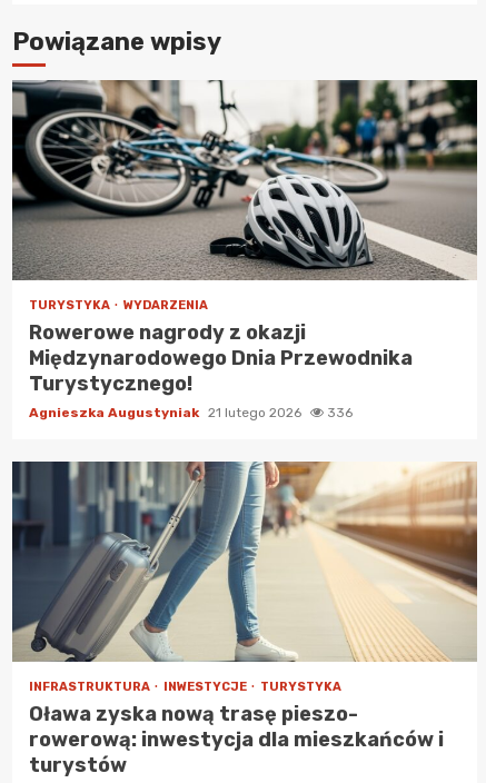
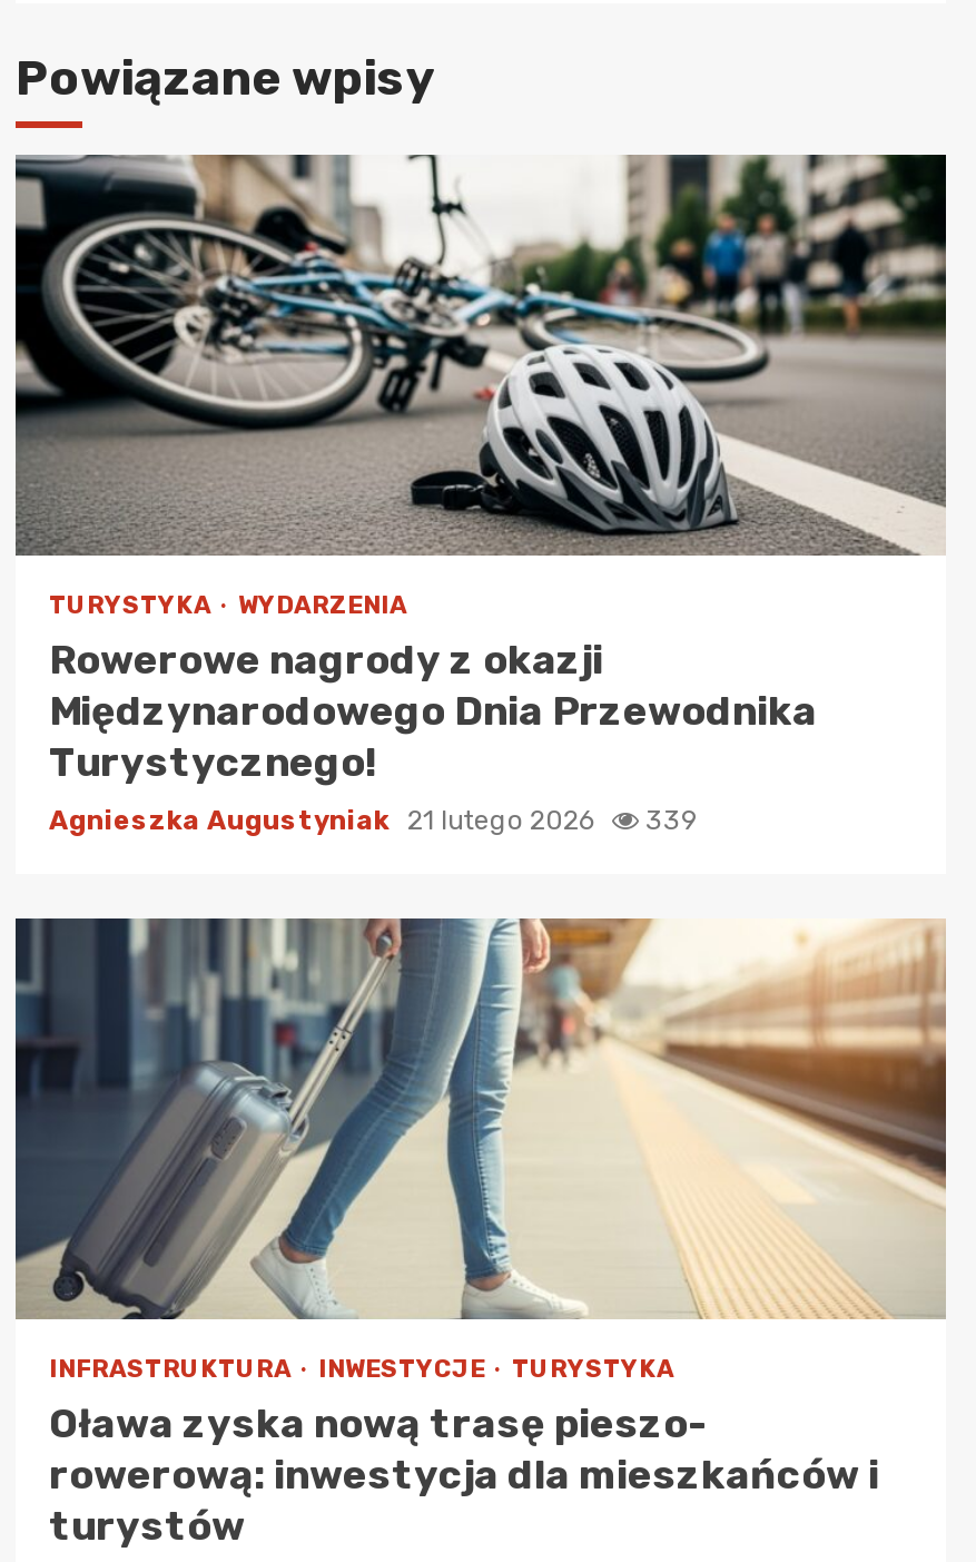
- Agnieszka Augustyniak 21 lutego 2026 336
+ Agnieszka Augustyniak 21 lutego 2026 339
